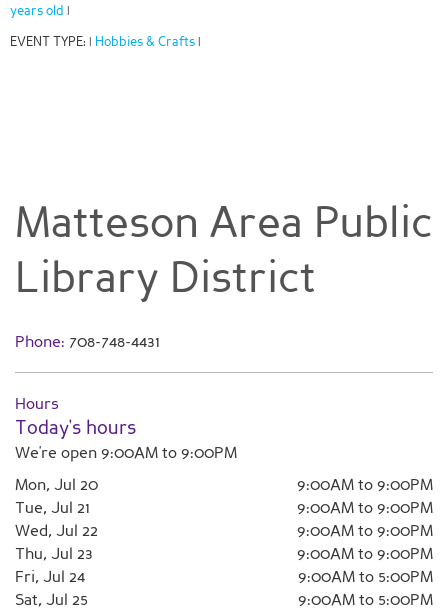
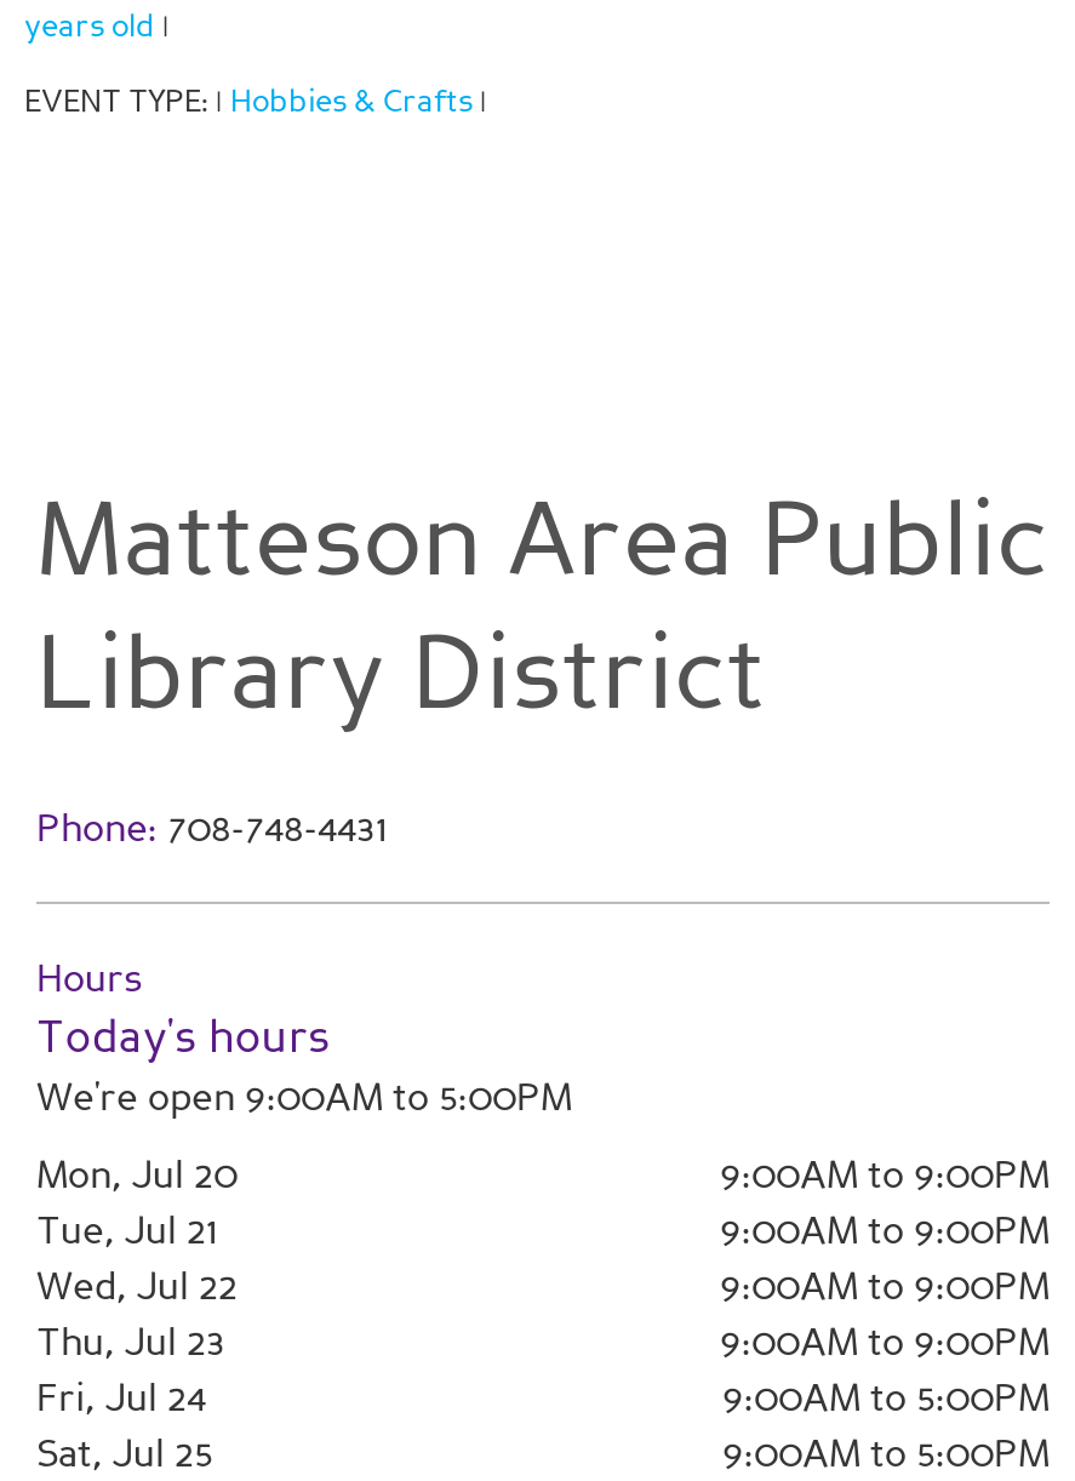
- We're open 9:00AM to 9:00PM
+ We're open 9:00AM to 5:00PM
